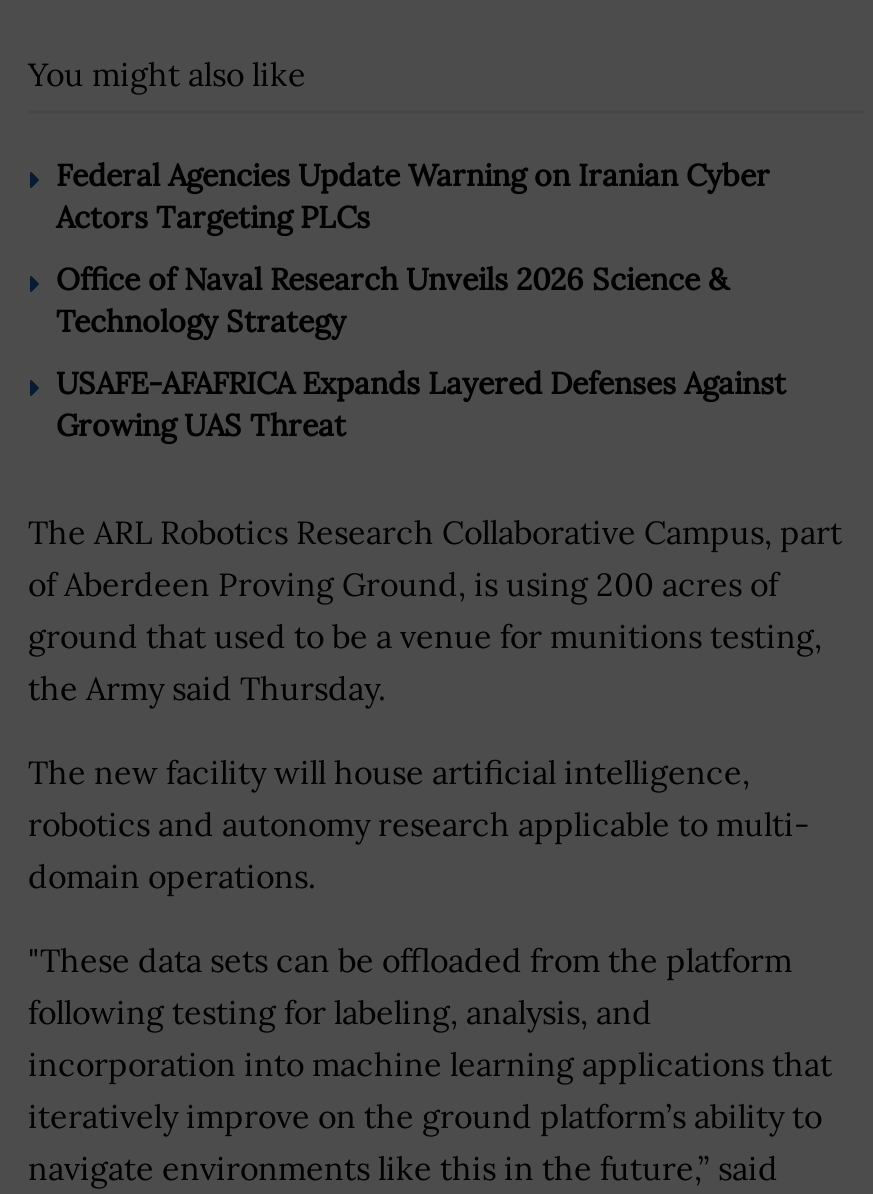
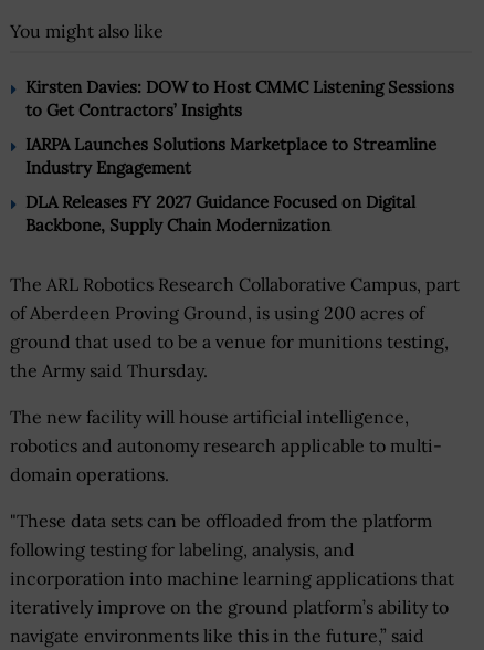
- Federal Agencies Update Warning on Iranian Cyber
- Actors Targeting PLCs
+ Kirsten Davies: DOW to Host CMMC Listening Sessions
+ to Get Contractors’ Insights

- Office of Naval Research Unveils 2026 Science &
- Technology Strategy
+ IARPA Launches Solutions Marketplace to Streamline
+ Industry Engagement

- USAFE-AFAFRICA Expands Layered Defenses Against
- Growing UAS Threat
+ DLA Releases FY 2027 Guidance Focused on Digital
+ Backbone, Supply Chain Modernization
